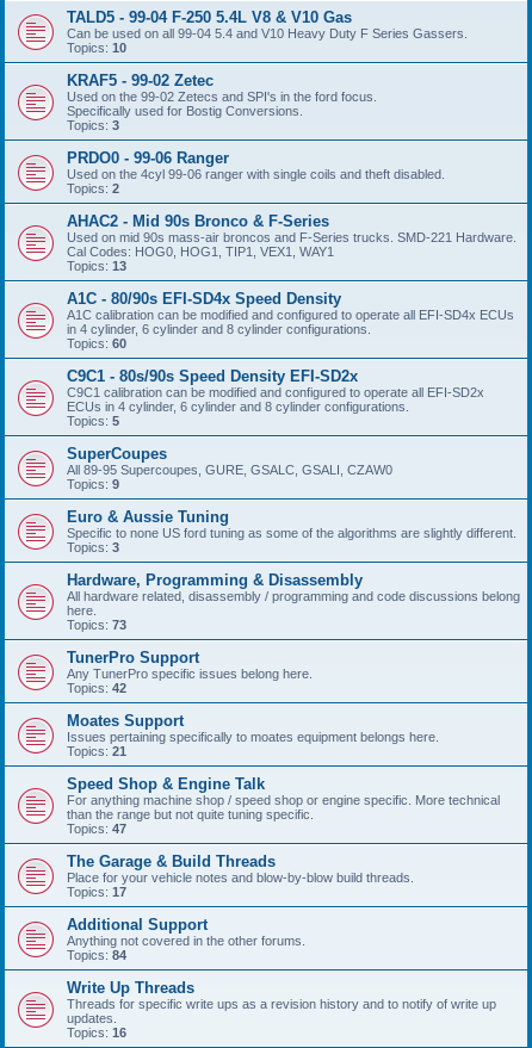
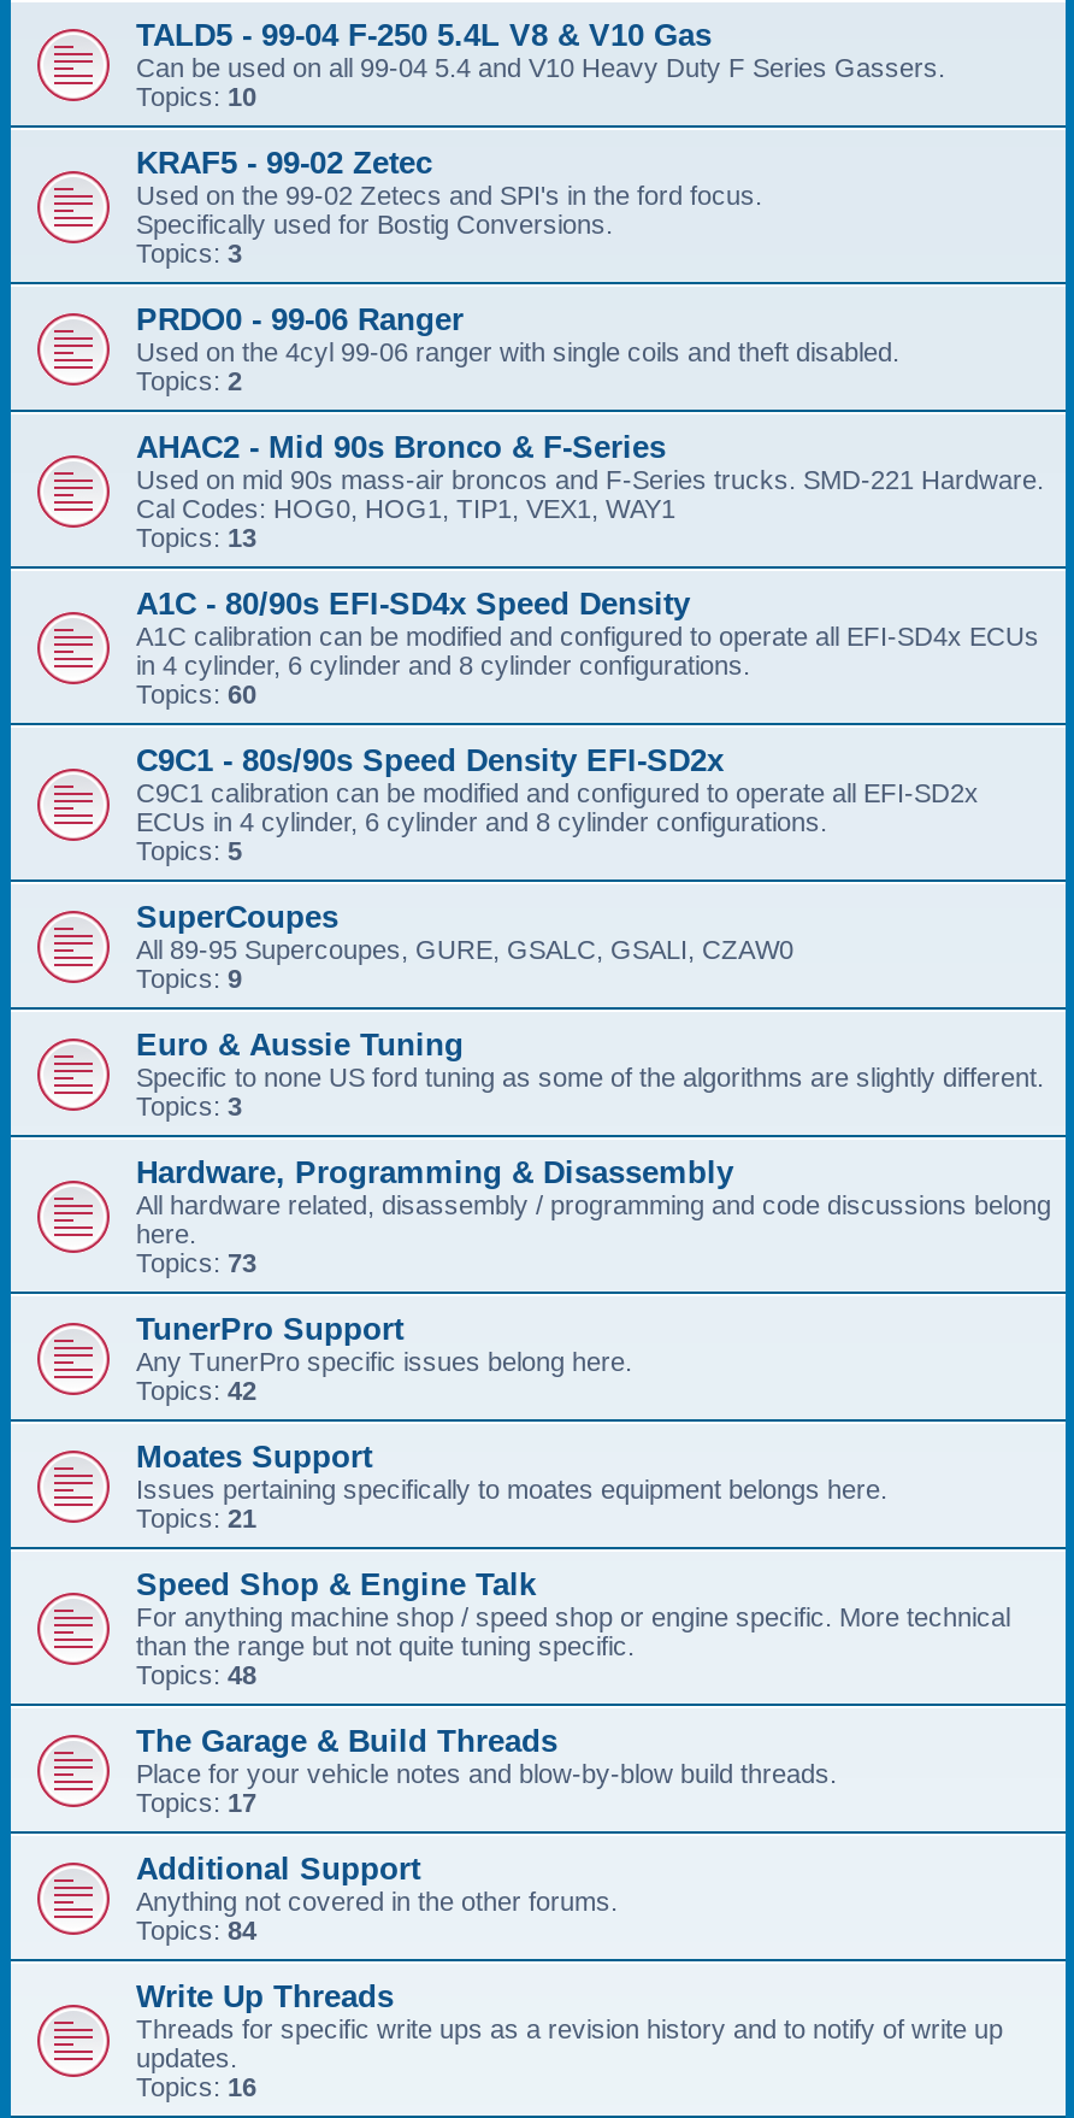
- Topics: 47
+ Topics: 48
